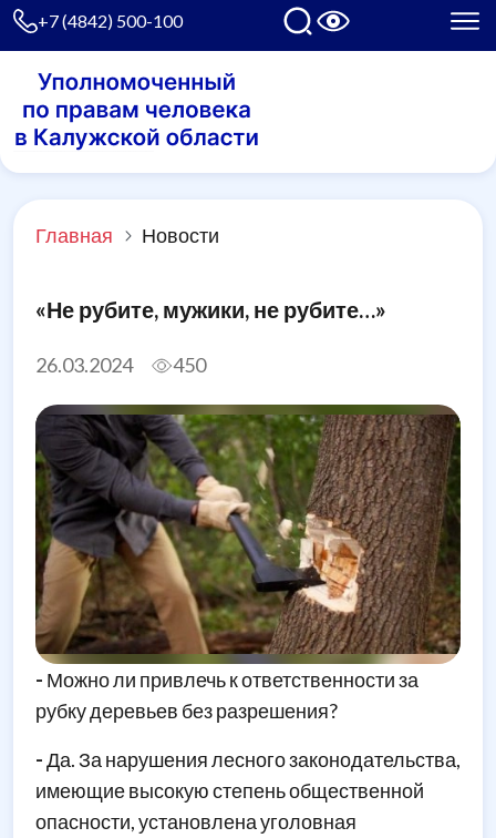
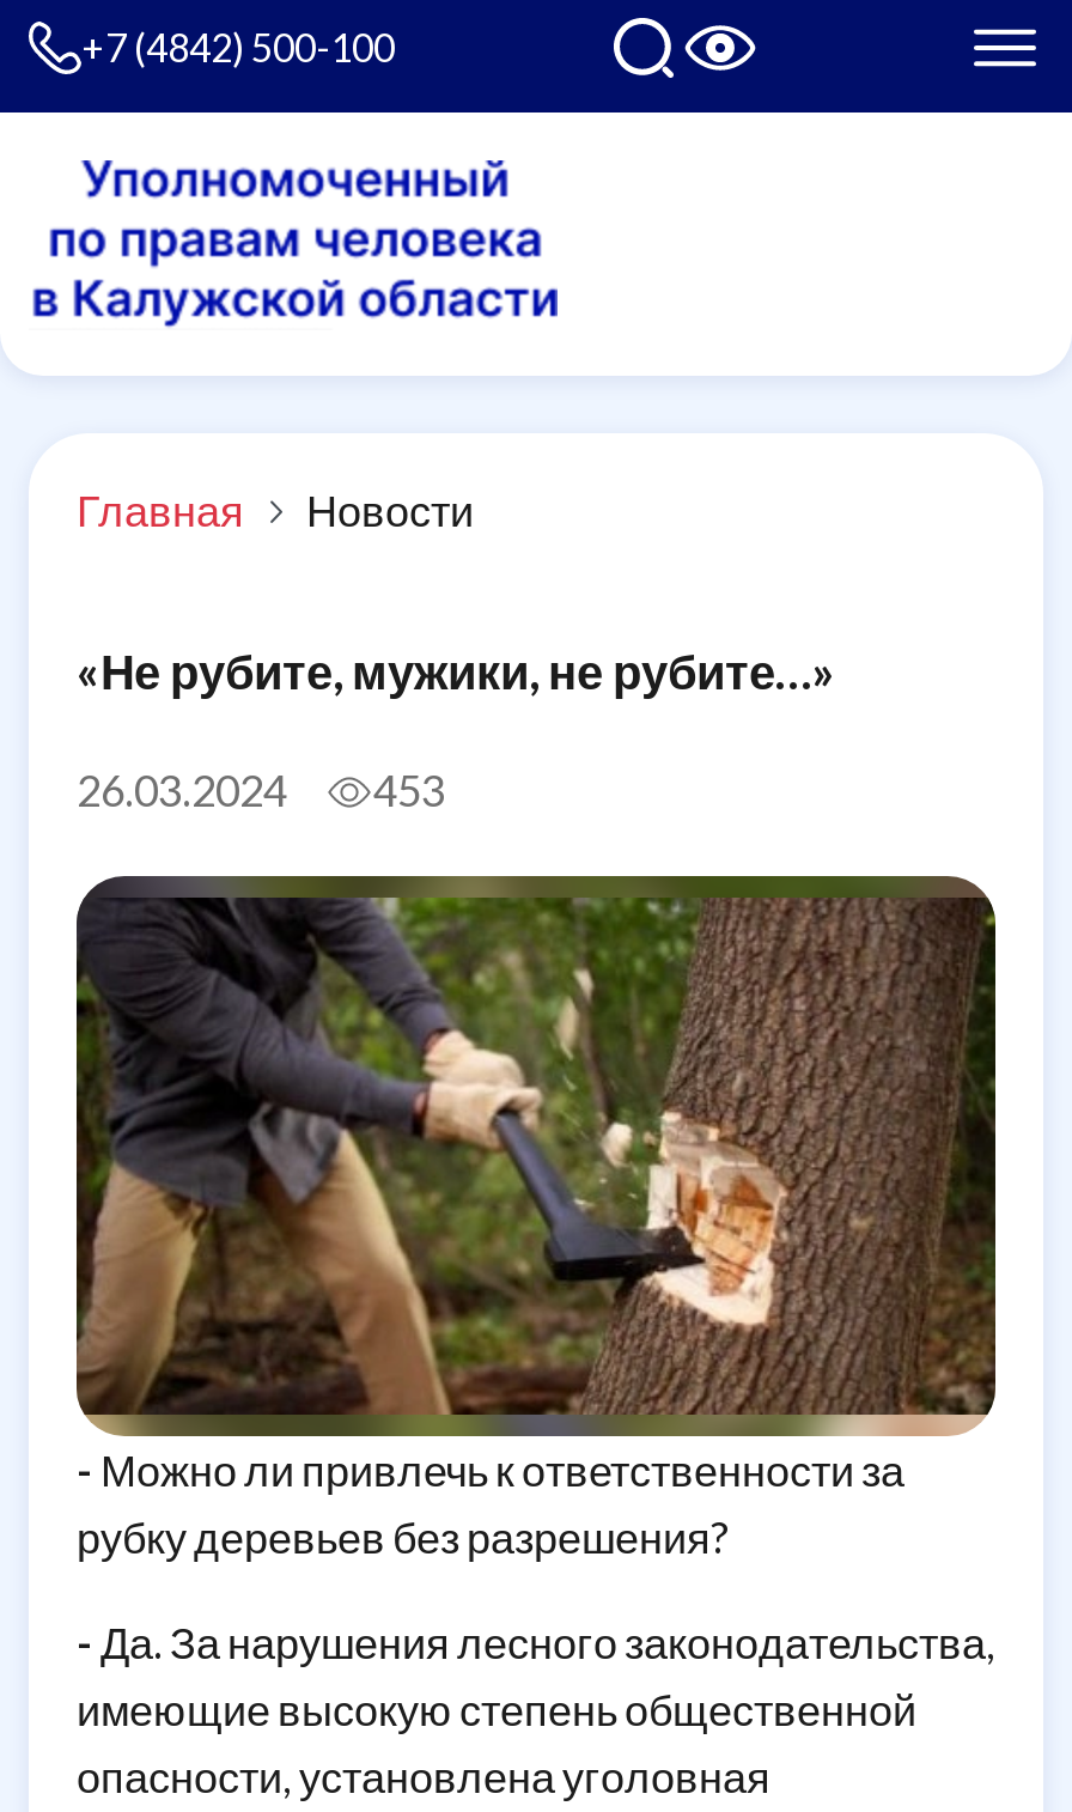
- 26.03.2024 450
+ 26.03.2024 453
